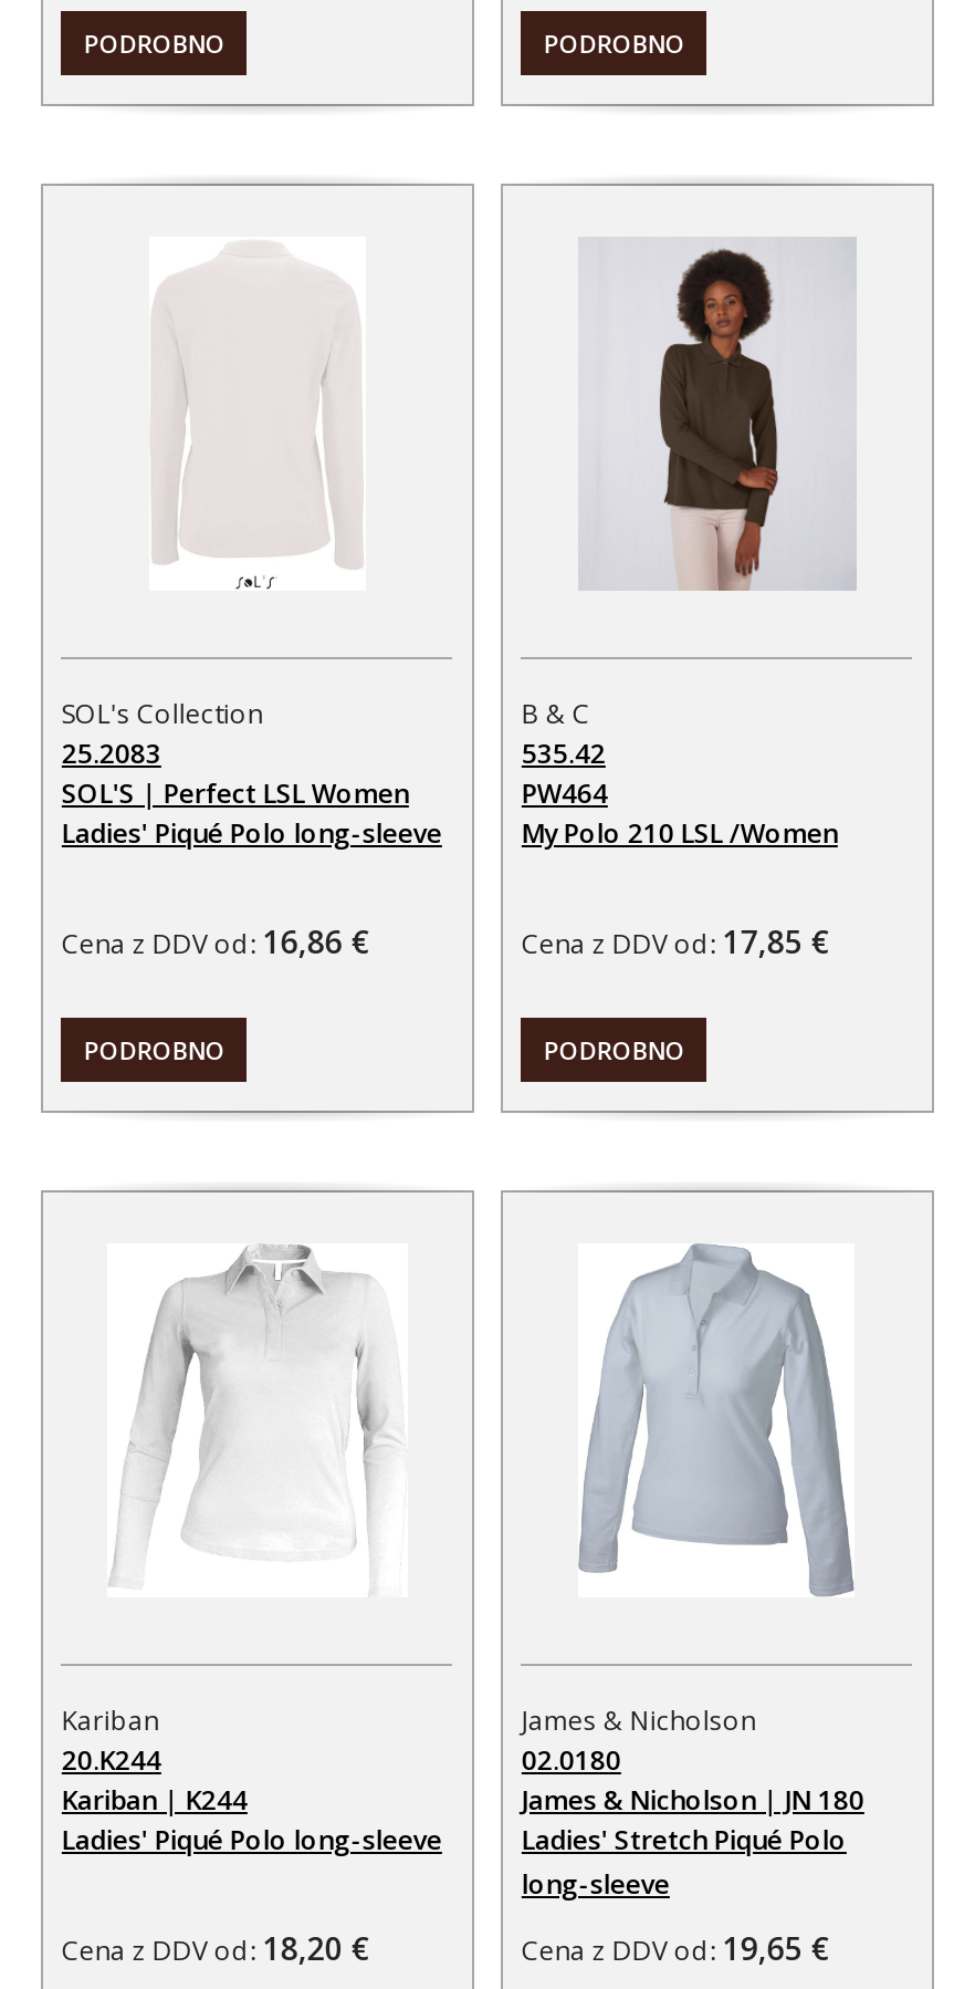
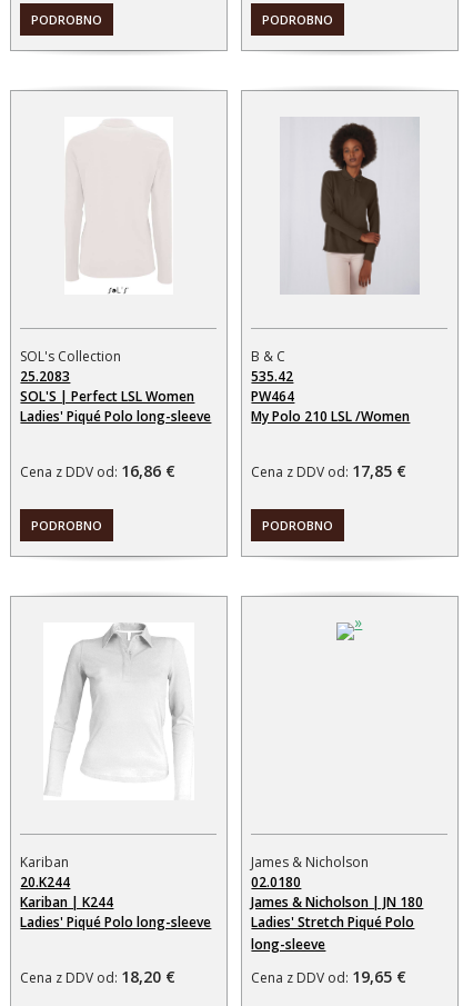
- [image]
